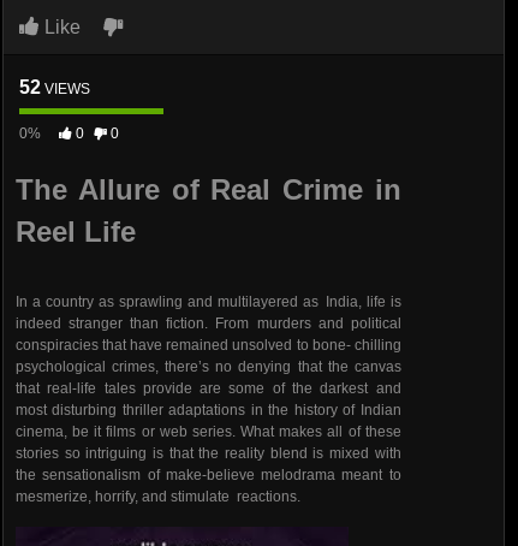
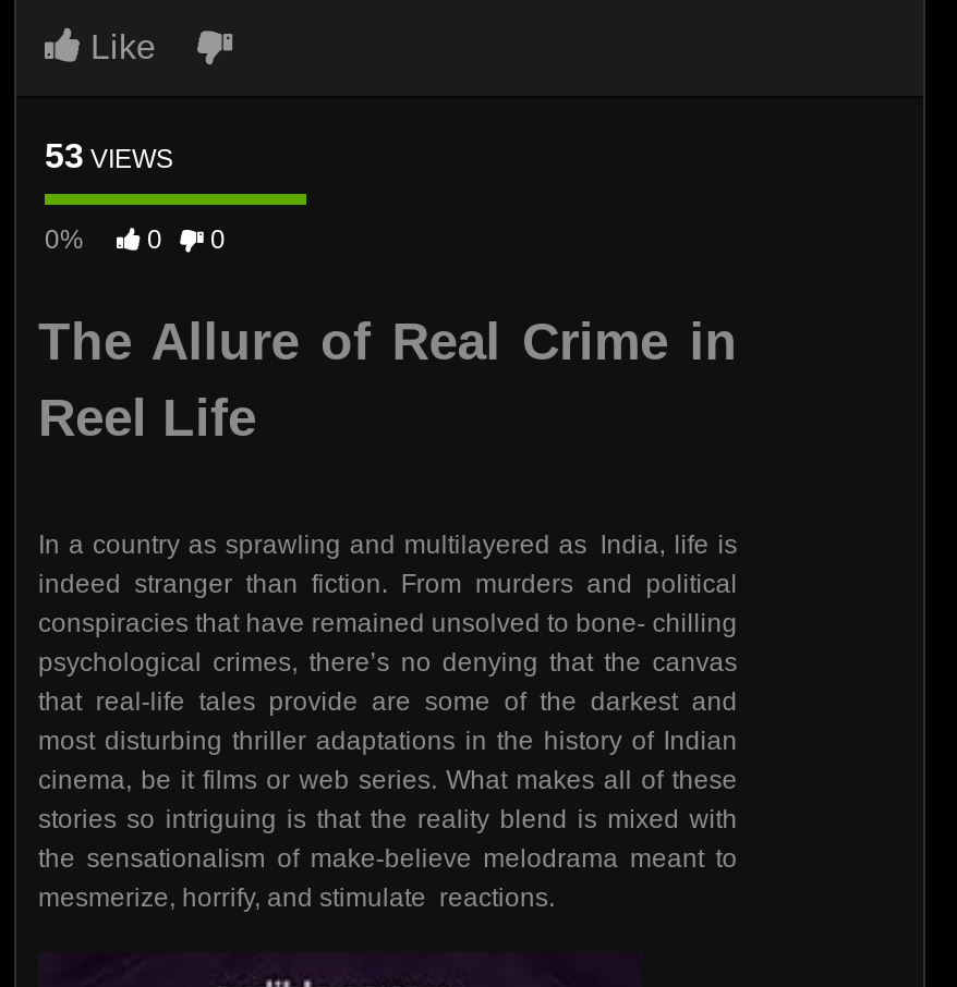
- 52 VIEWS
+ 53 VIEWS
